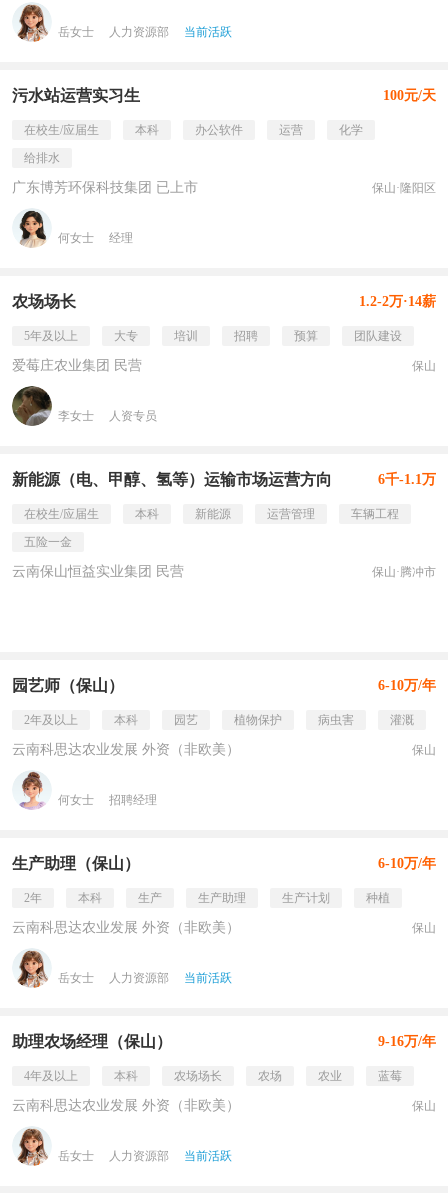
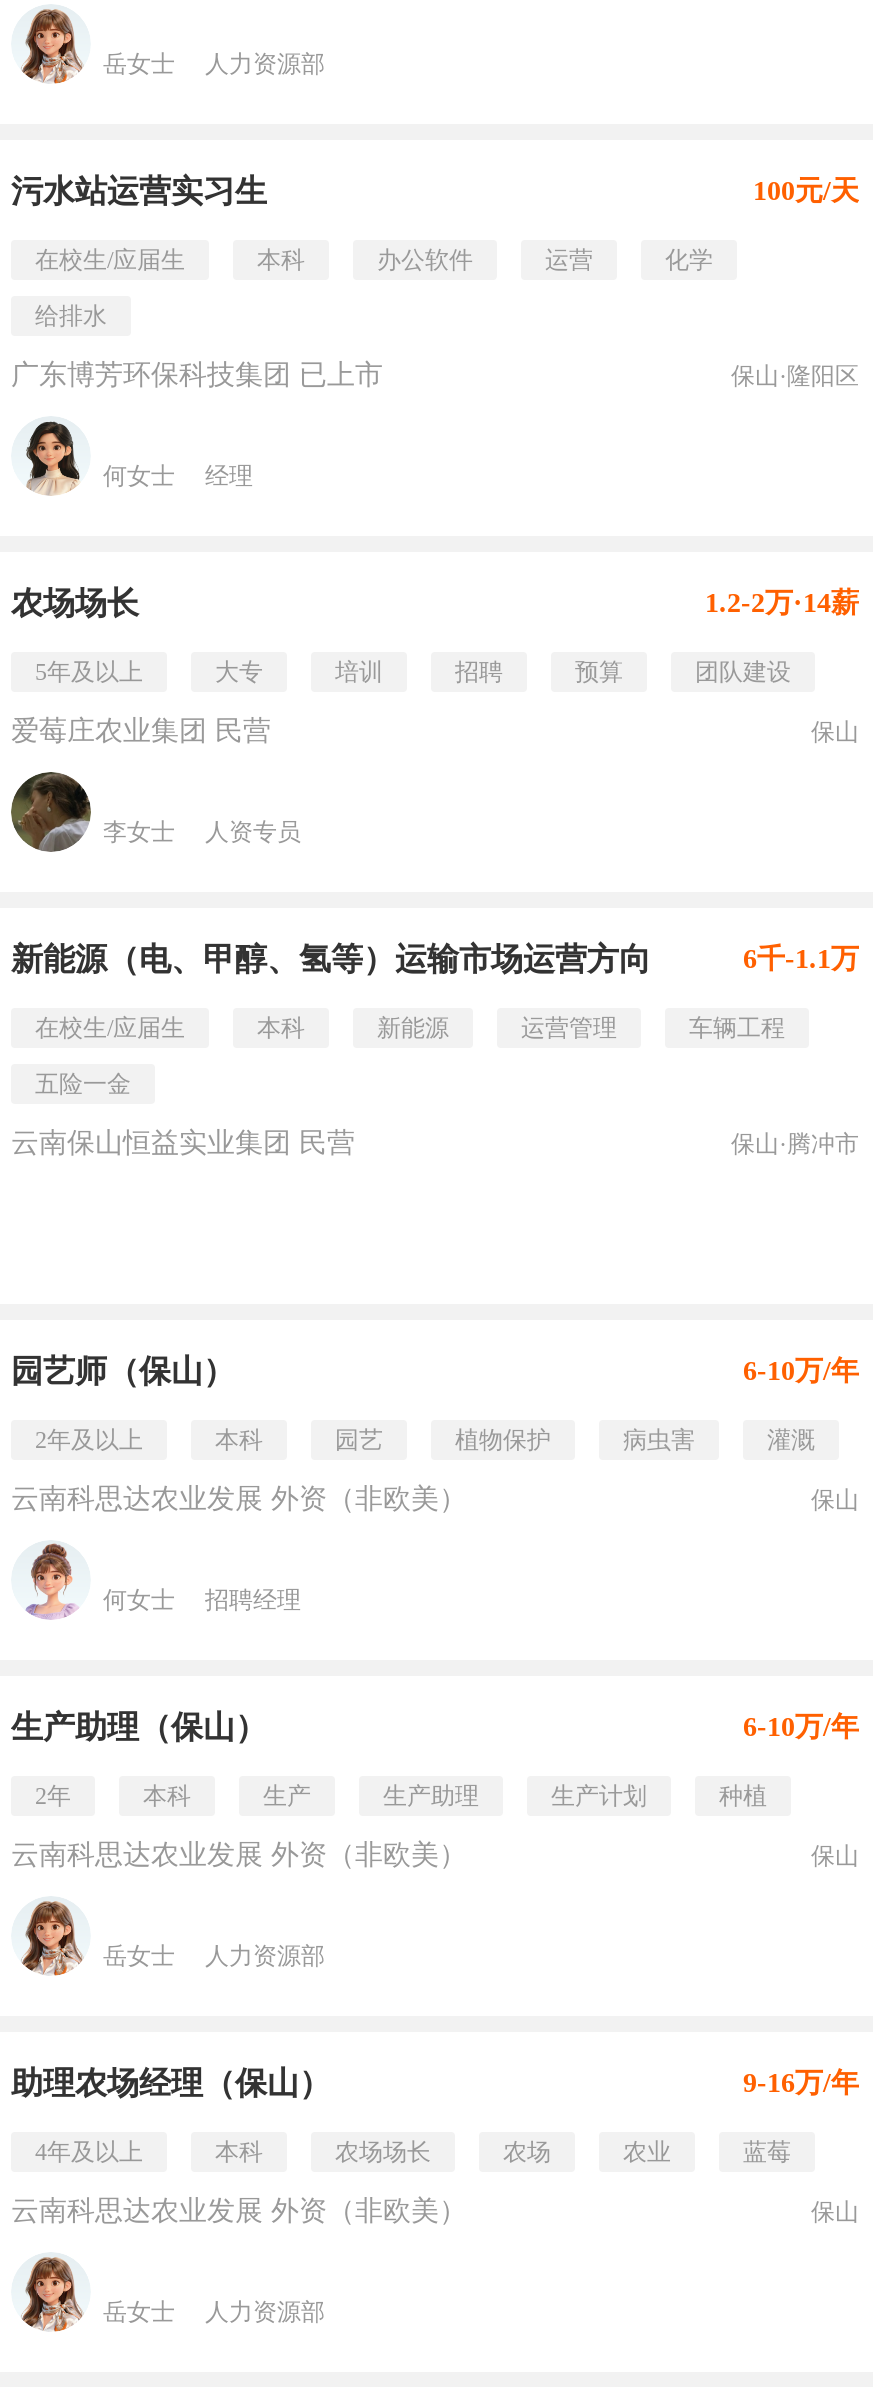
- 当前活跃

- 当前活跃

- 当前活跃
